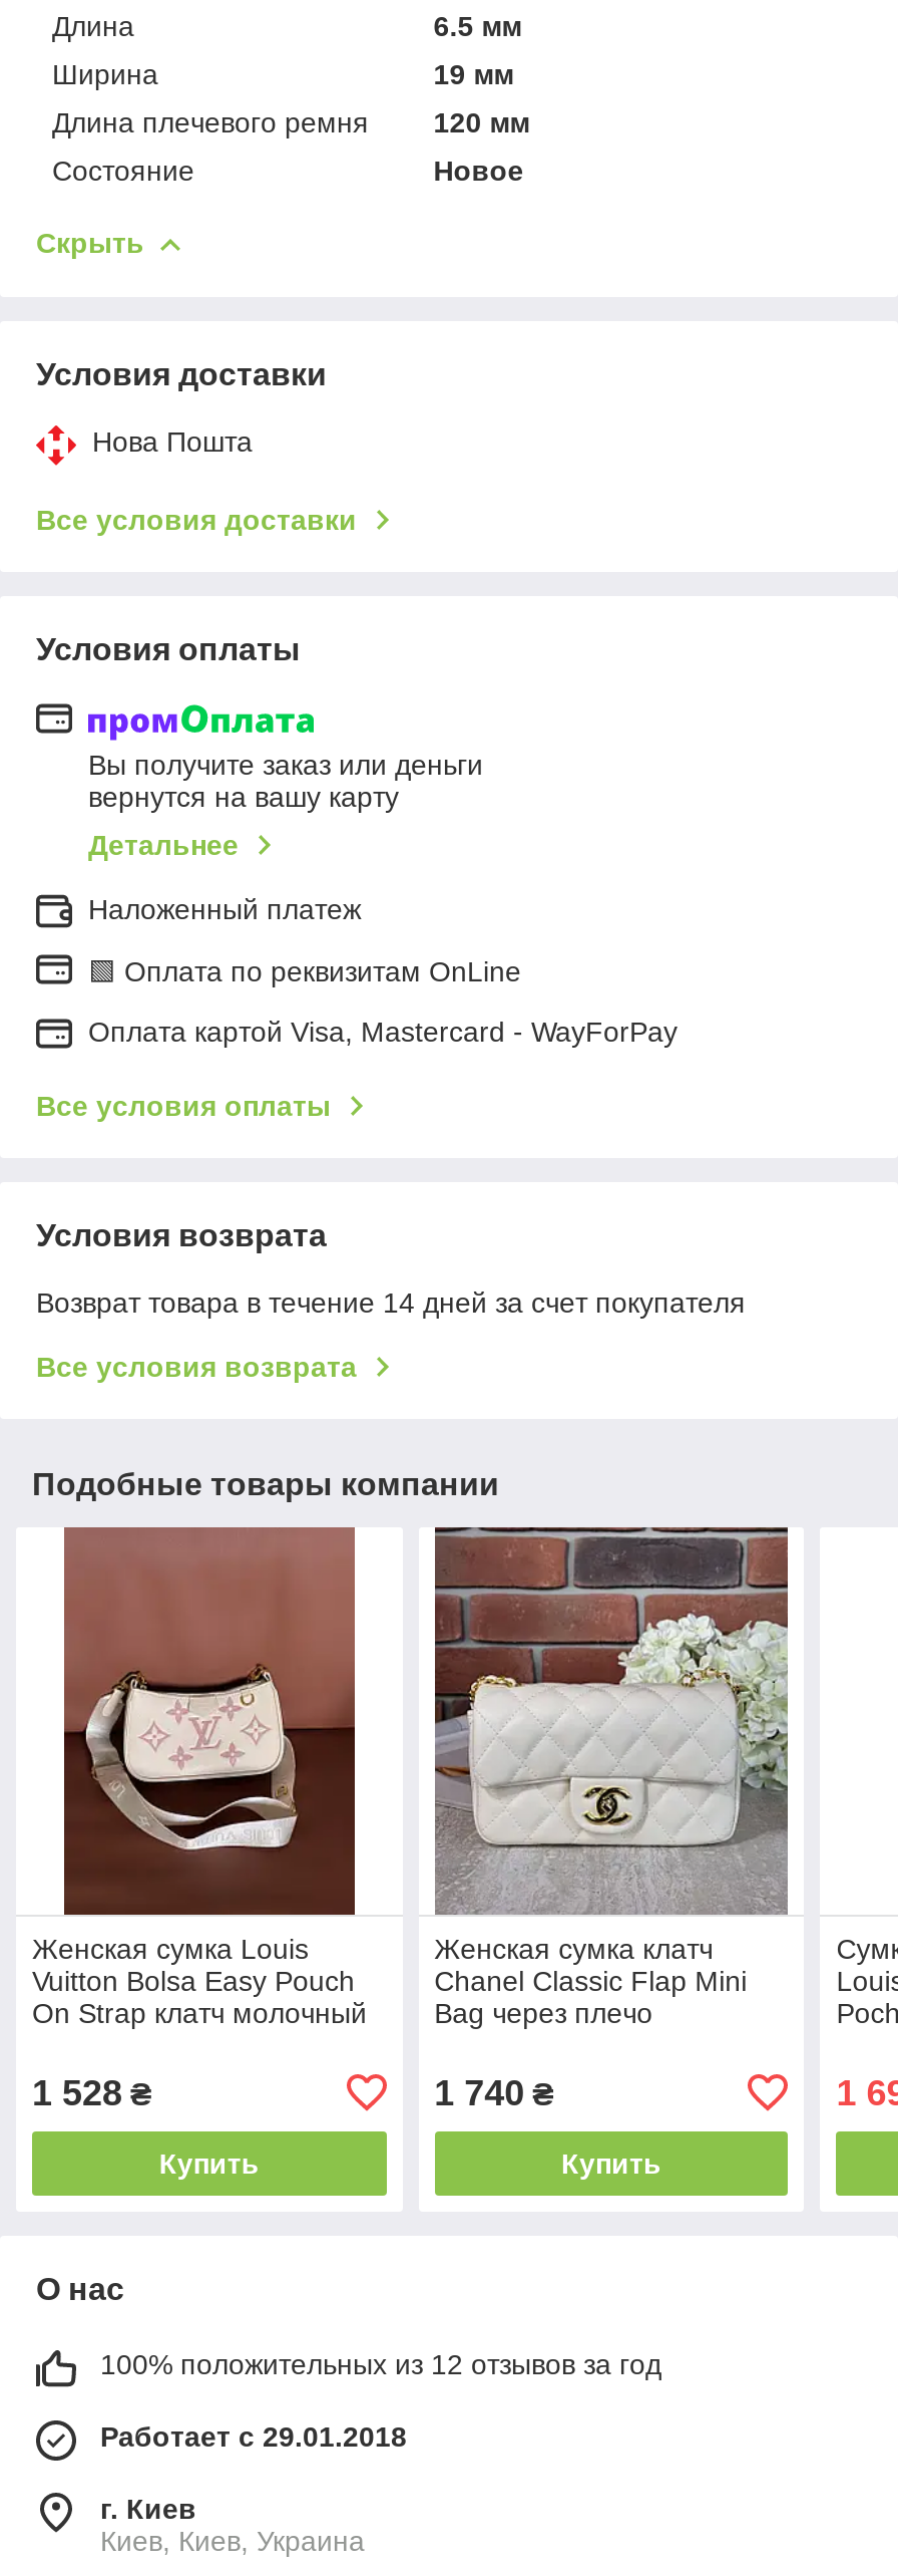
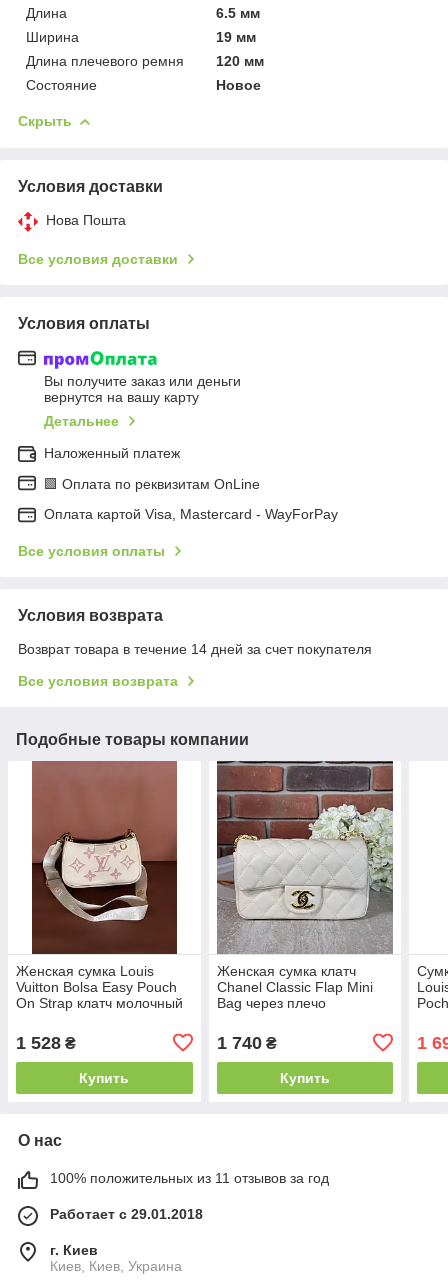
- 100% положительных из 12 отзывов за год
+ 100% положительных из 11 отзывов за год
